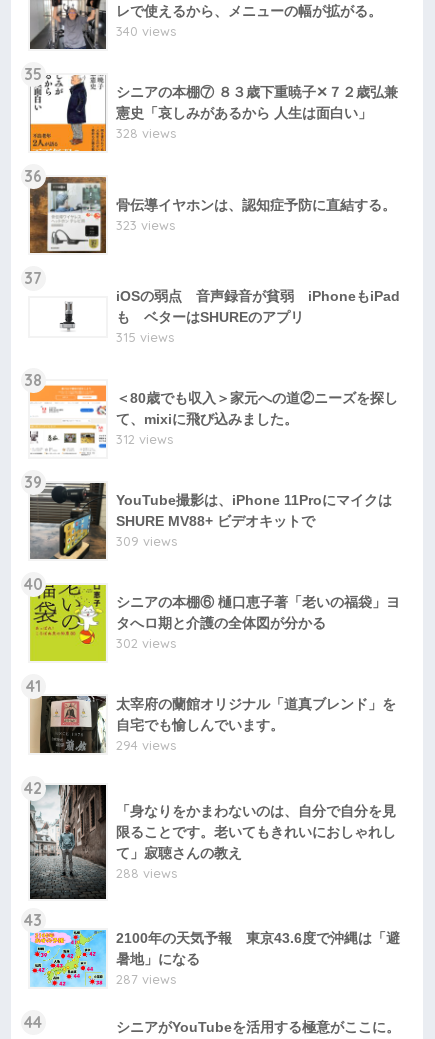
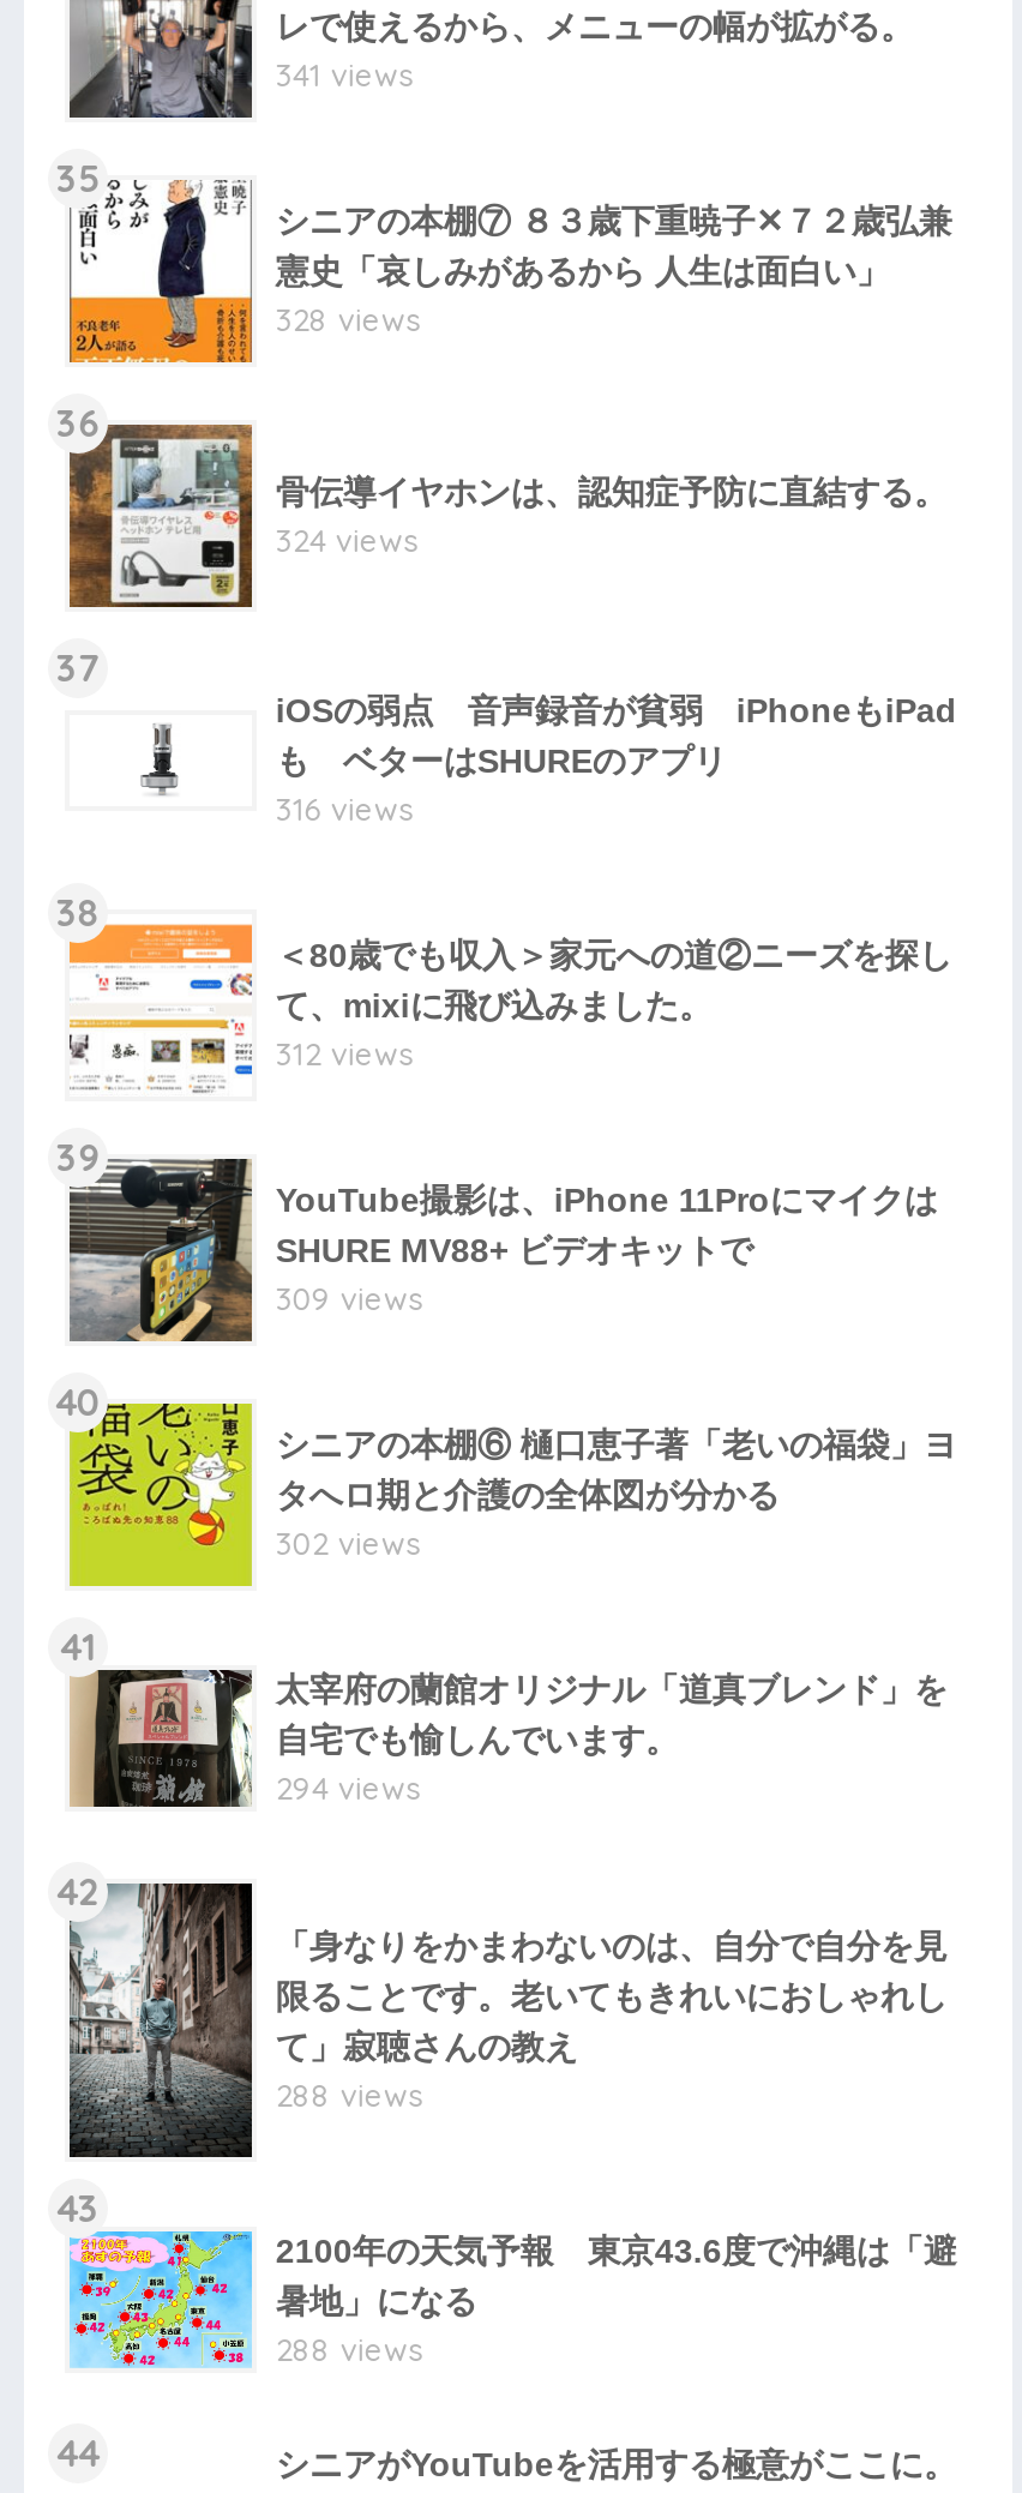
- 340 views
+ 341 views

- 323 views
+ 324 views

- 315 views
+ 316 views

- 287 views
+ 288 views
